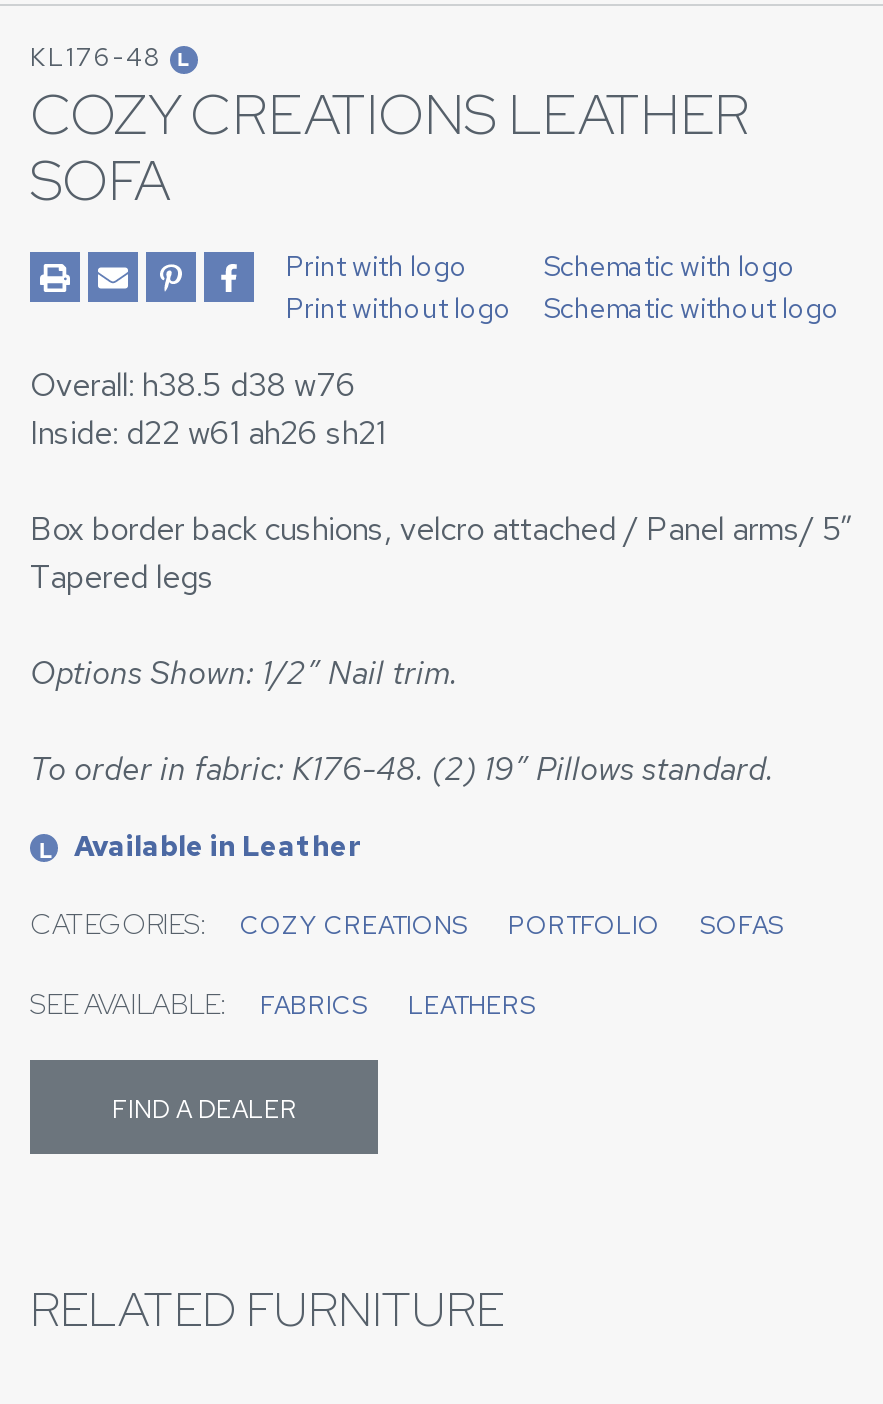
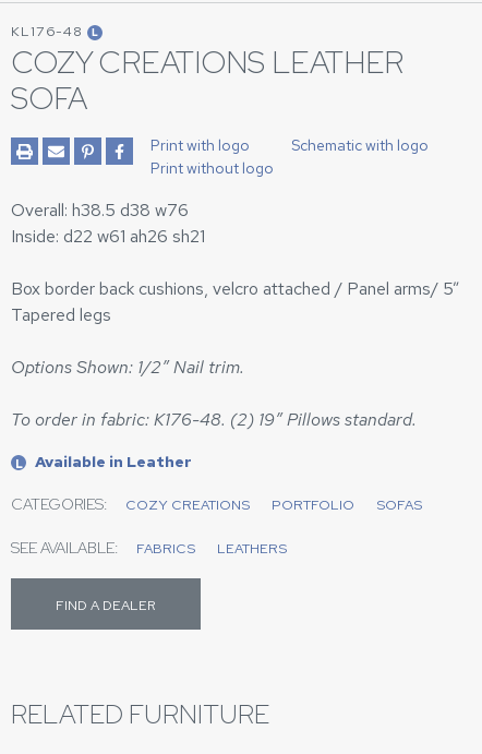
- Schematic without logo
